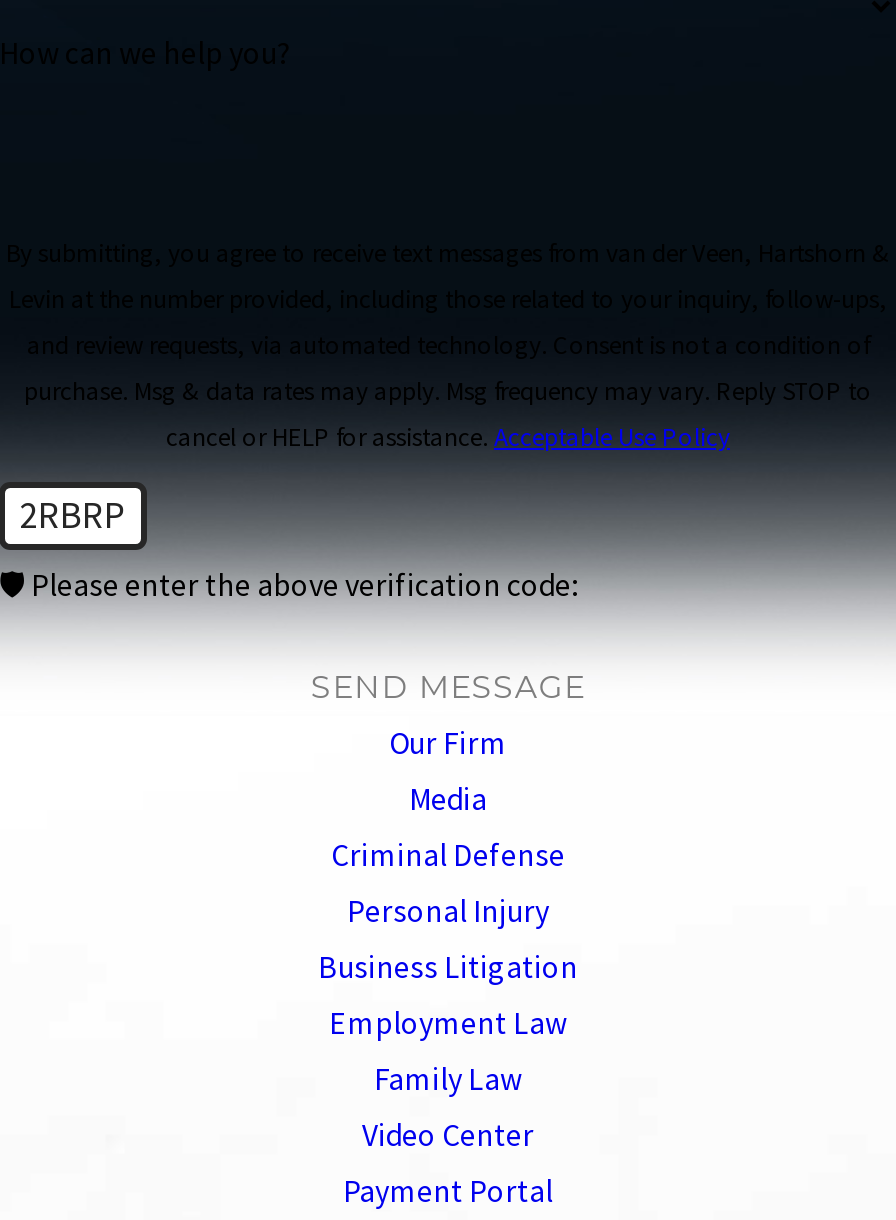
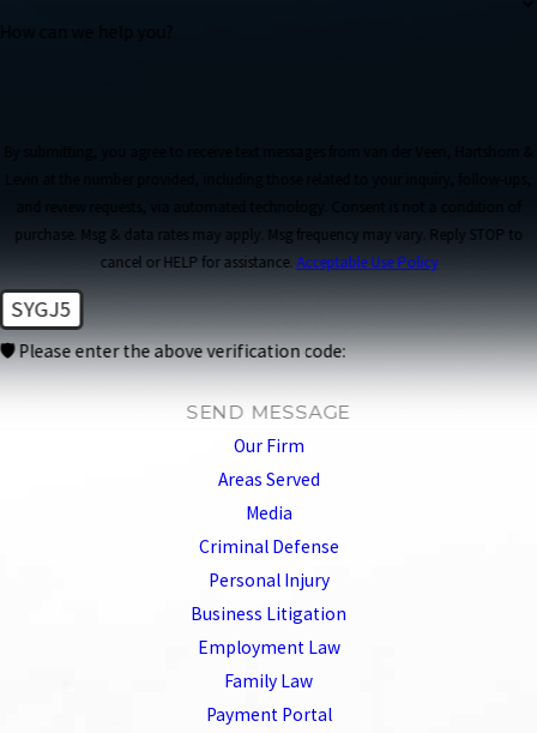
- 2RBRP
+ SYGJ5

+ Areas Served

moved down: Media | Criminal Defense | Personal Injury | Business Litigation | Employment Law | Family Law

- Video Center
